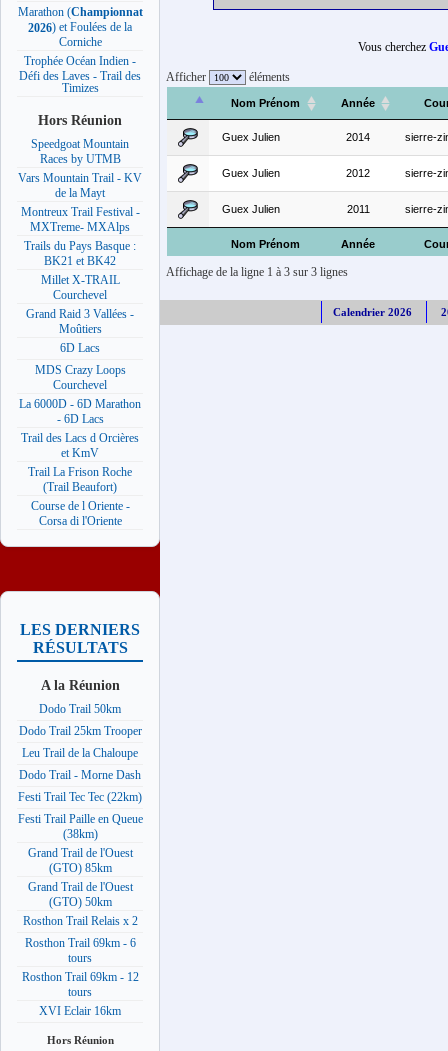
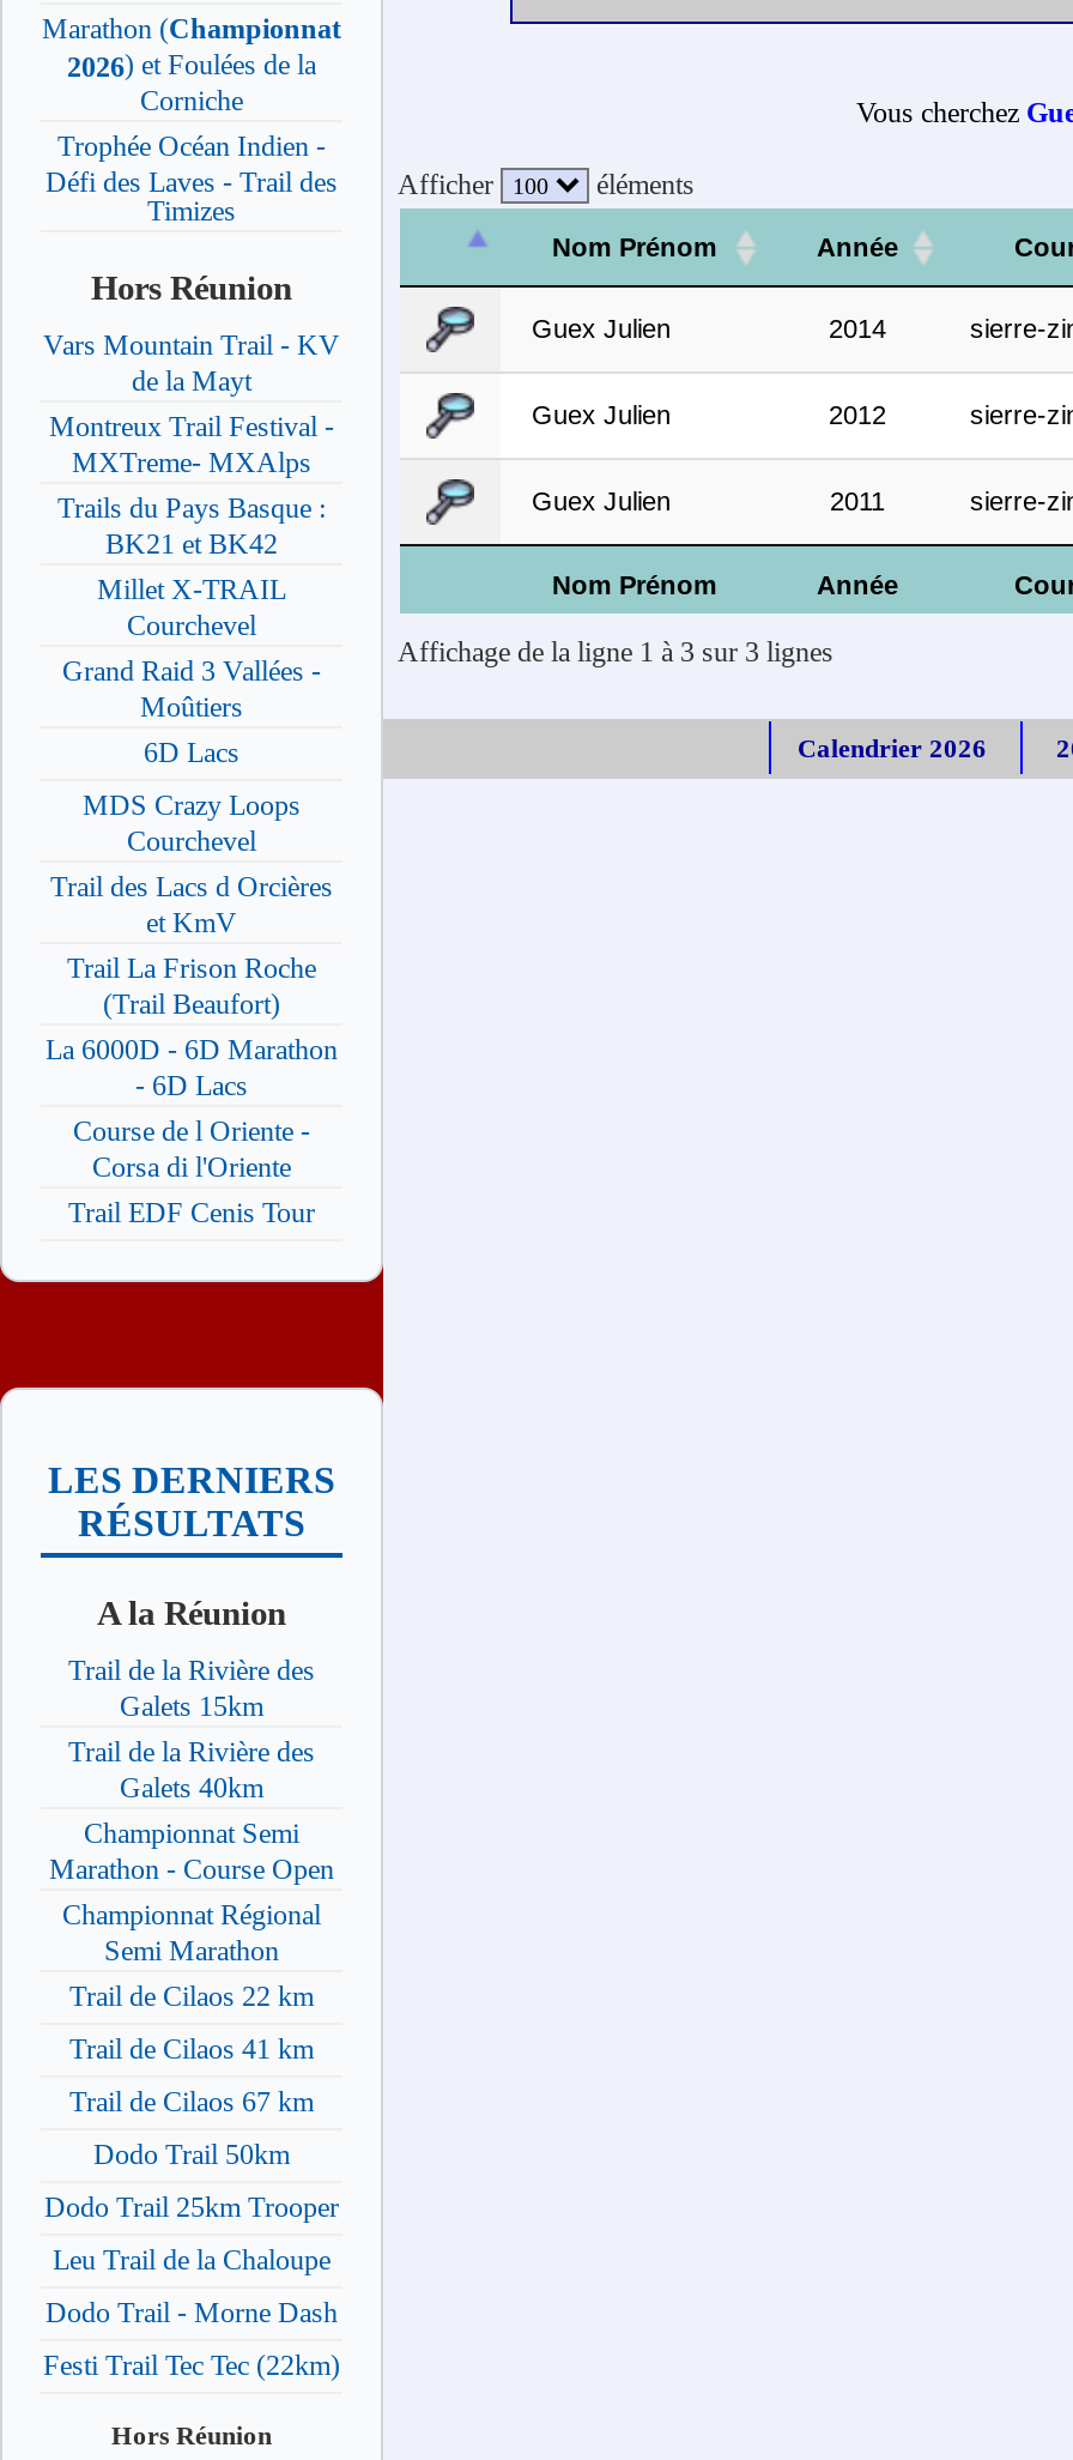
- Speedgoat Mountain
- Races by UTMB

moved down: La 6000D - 6D Marathon | - 6D Lacs

moved up: Trail des Lacs d Orcières | et KmV | Trail La Frison Roche | (Trail Beaufort)

+ Trail EDF Cenis Tour

+ Trail de la Rivière des
+ Galets 15km
+ Trail de la Rivière des
+ Galets 40km
+ Championnat Semi
+ Marathon - Course Open
+ Championnat Régional
+ Semi Marathon
+ Trail de Cilaos 22 km
+ Trail de Cilaos 41 km
+ Trail de Cilaos 67 km

moved down: Dodo Trail 50km | Dodo Trail 25km Trooper | Leu Trail de la Chaloupe | Dodo Trail - Morne Dash | Festi Trail Tec Tec (22km)

- Festi Trail Paille en Queue
- (38km)
- Grand Trail de l'Ouest
- (GTO) 85km
- Grand Trail de l'Ouest
- (GTO) 50km
- Rosthon Trail Relais x 2
- Rosthon Trail 69km - 6
- tours
- Rosthon Trail 69km - 12
- tours
- XVI Eclair 16km
